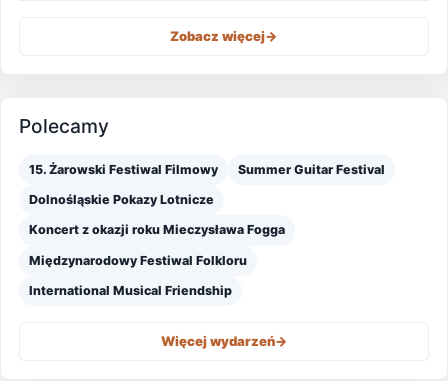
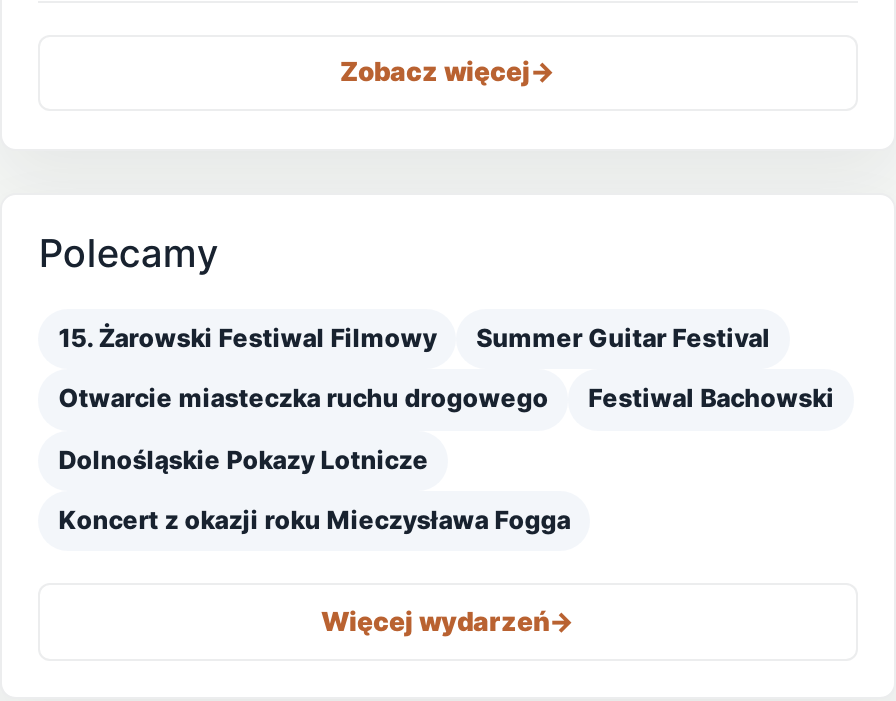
+ Otwarcie miasteczka ruchu drogowego
+ Festiwal Bachowski

moved down: Dolnośląskie Pokazy Lotnicze | Koncert z okazji roku Mieczysława Fogga

- Międzynarodowy Festiwal Folkloru
- International Musical Friendship
